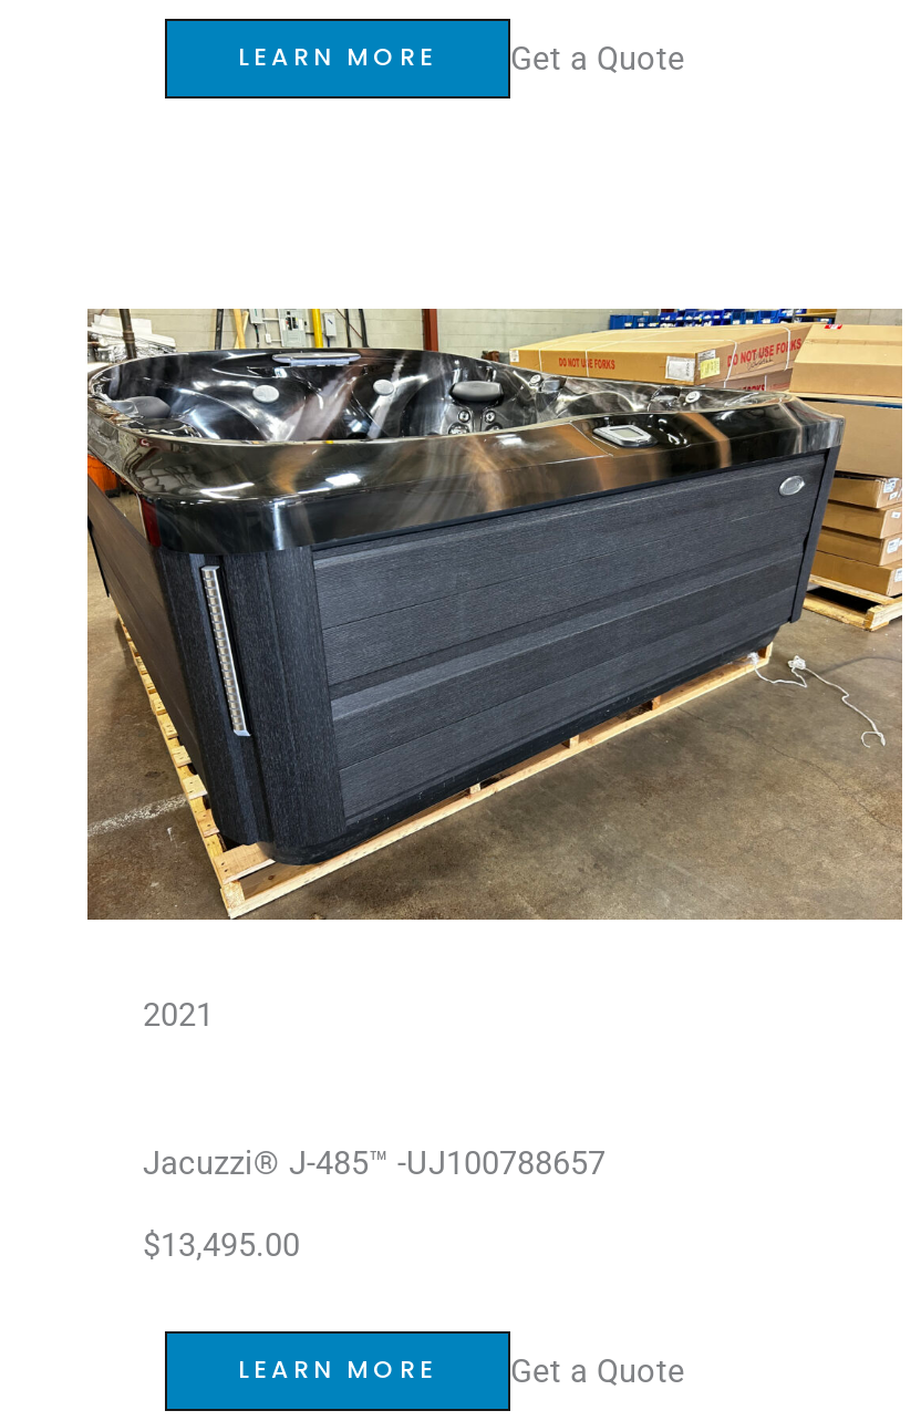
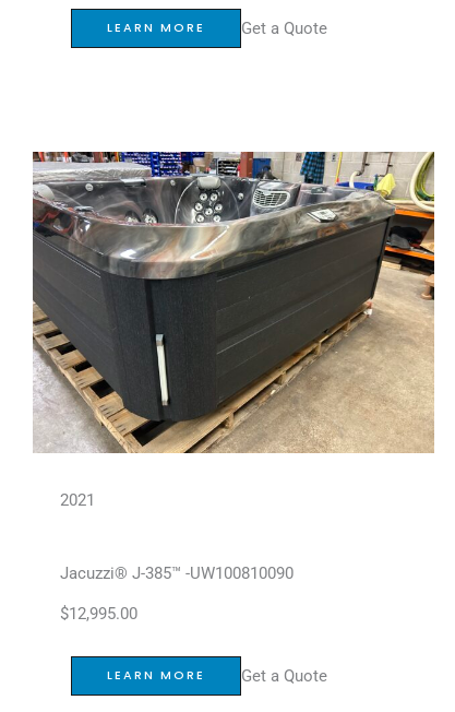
- [image]
+ [image]

- Jacuzzi® J-485™ -UJ100788657
+ Jacuzzi® J-385™ -UW100810090

- $13,495.00
+ $12,995.00
